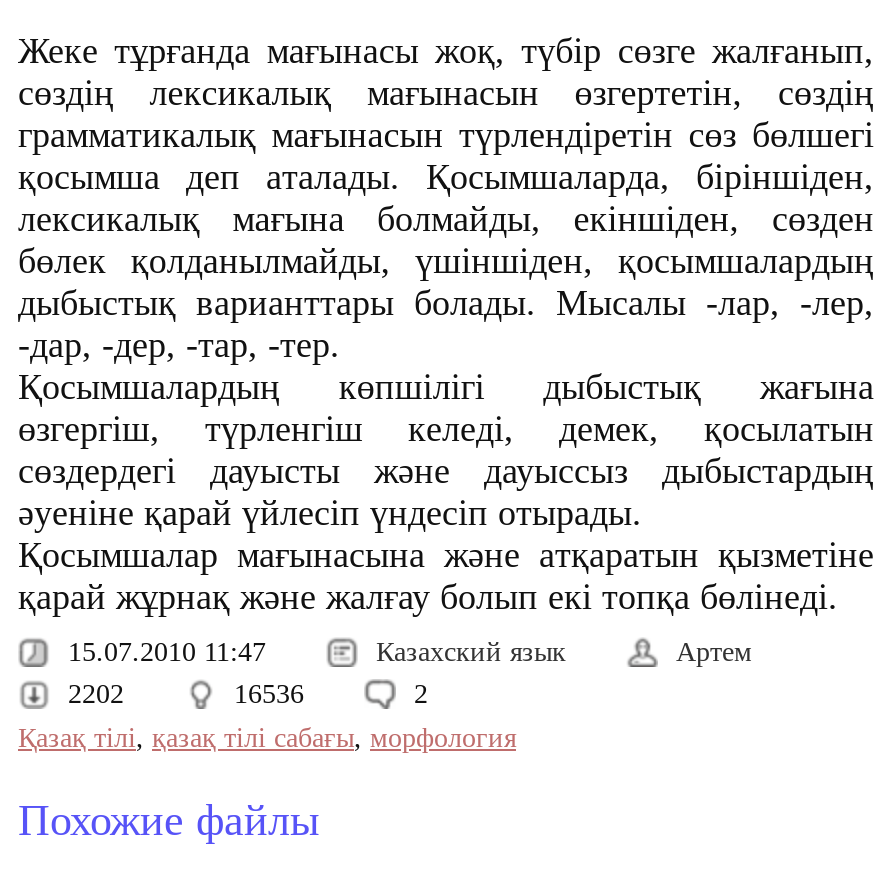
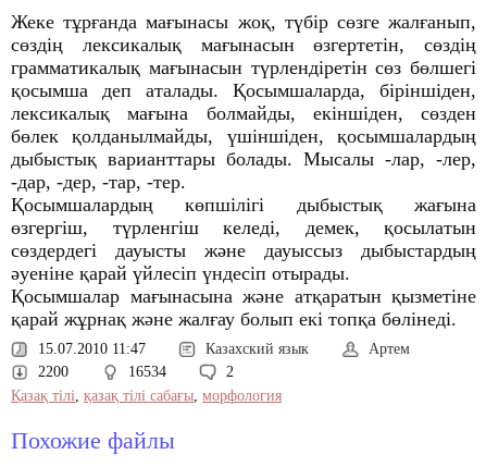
- 2202
+ 2200

- 16536
+ 16534
